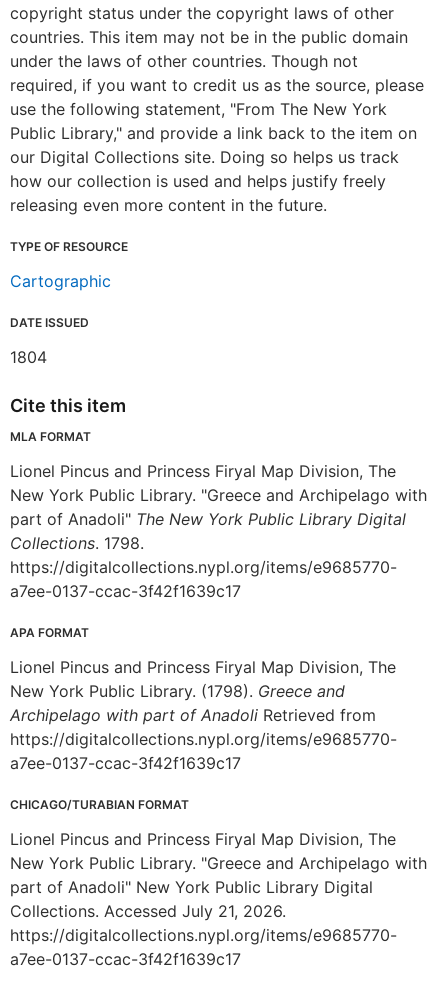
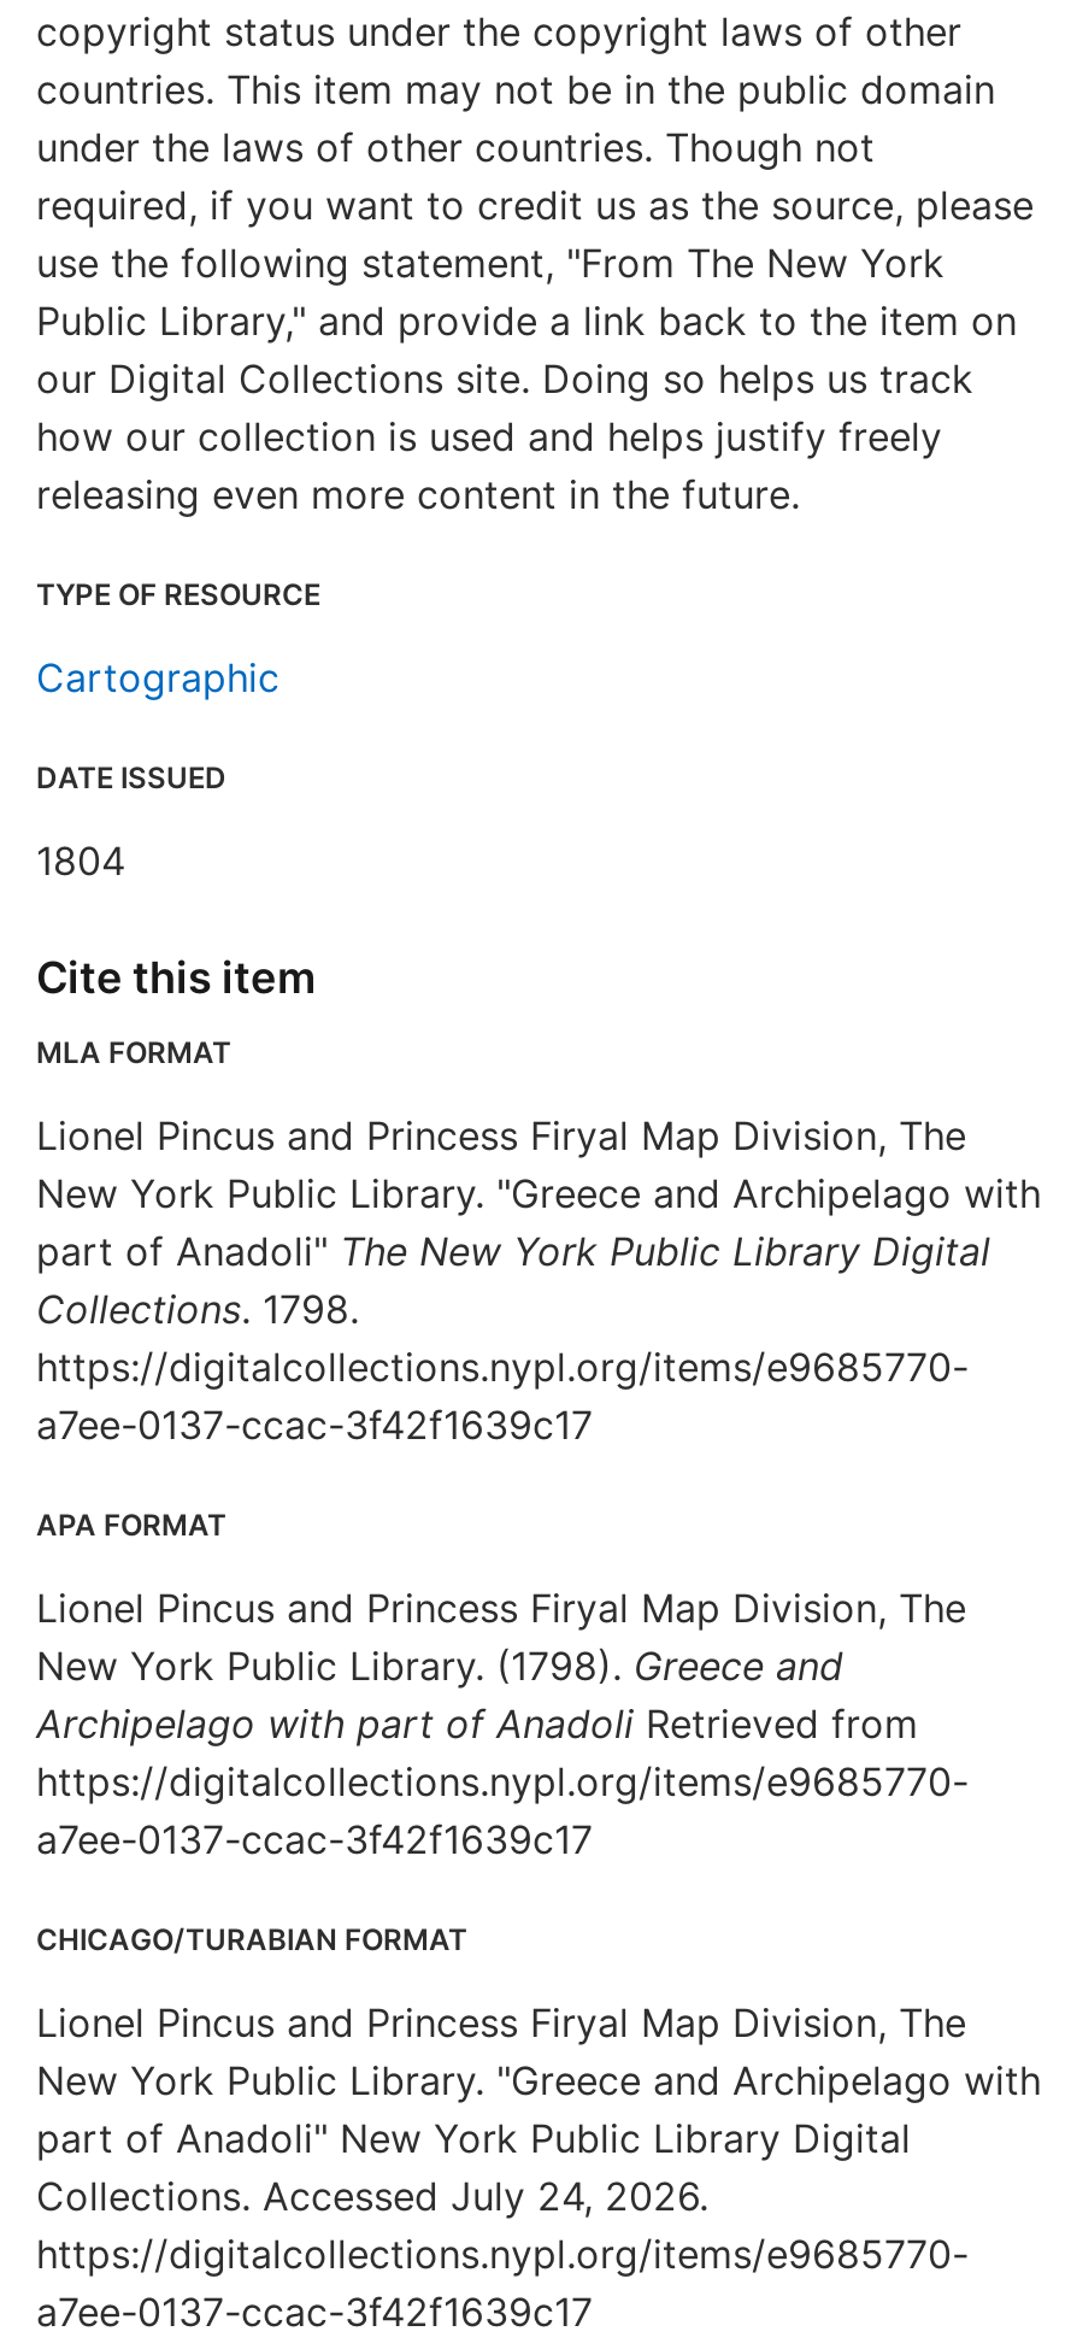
- Collections. Accessed July 21, 2026.
+ Collections. Accessed July 24, 2026.
